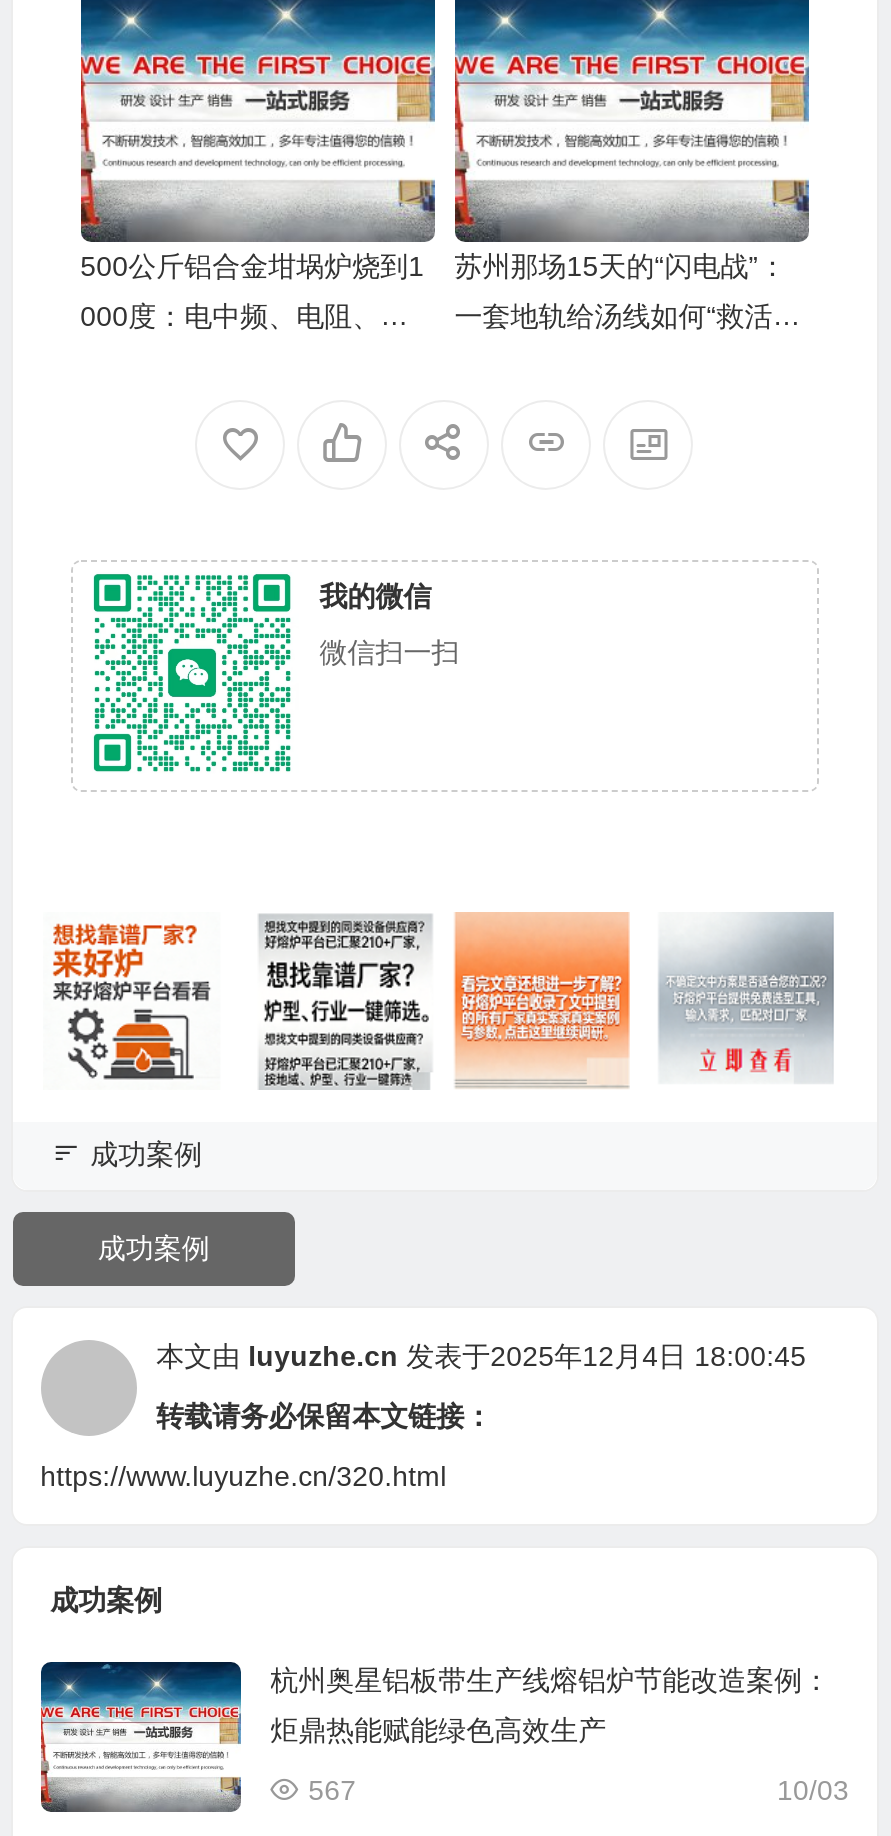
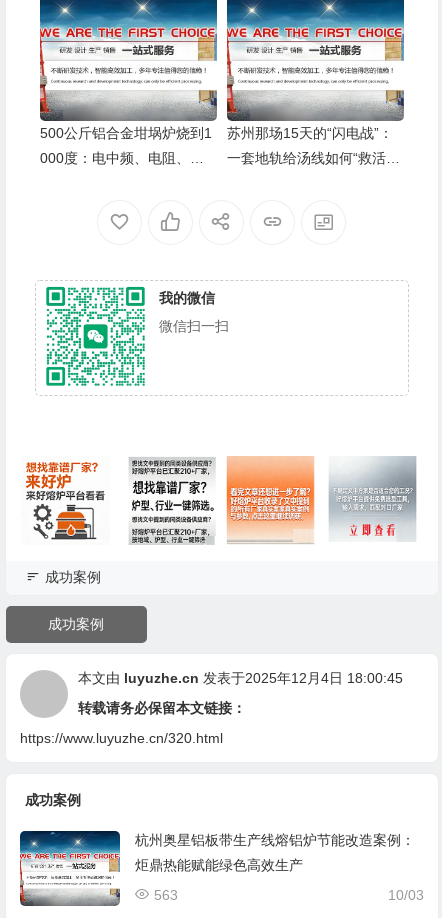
- 567
+ 563
